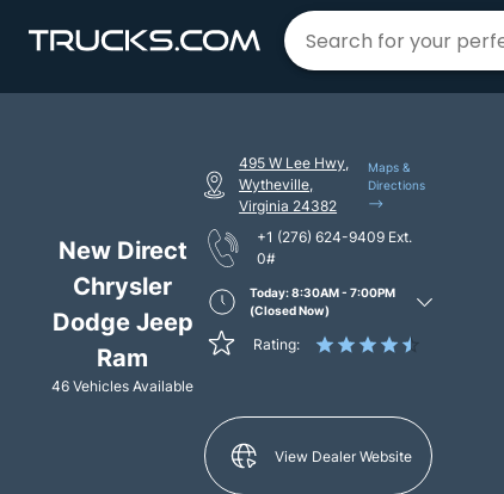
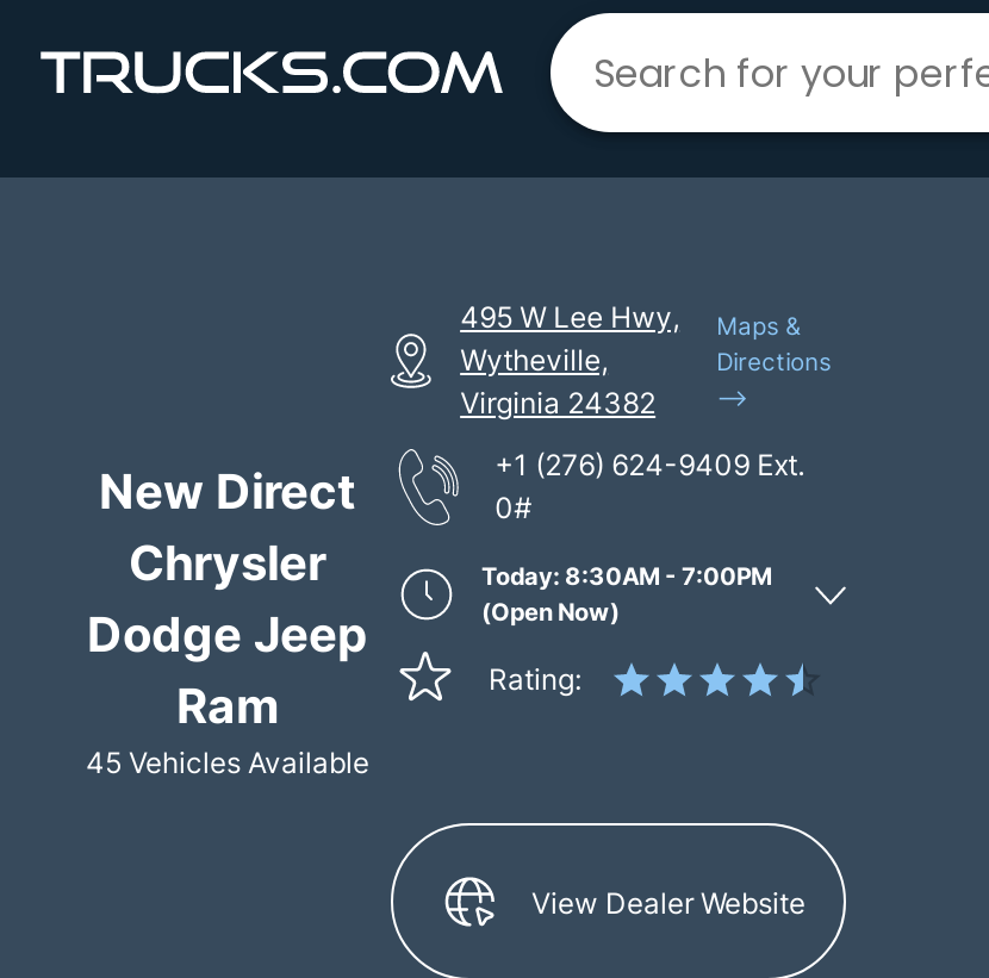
- (Closed Now)
+ (Open Now)

- 46 Vehicles Available
+ 45 Vehicles Available
